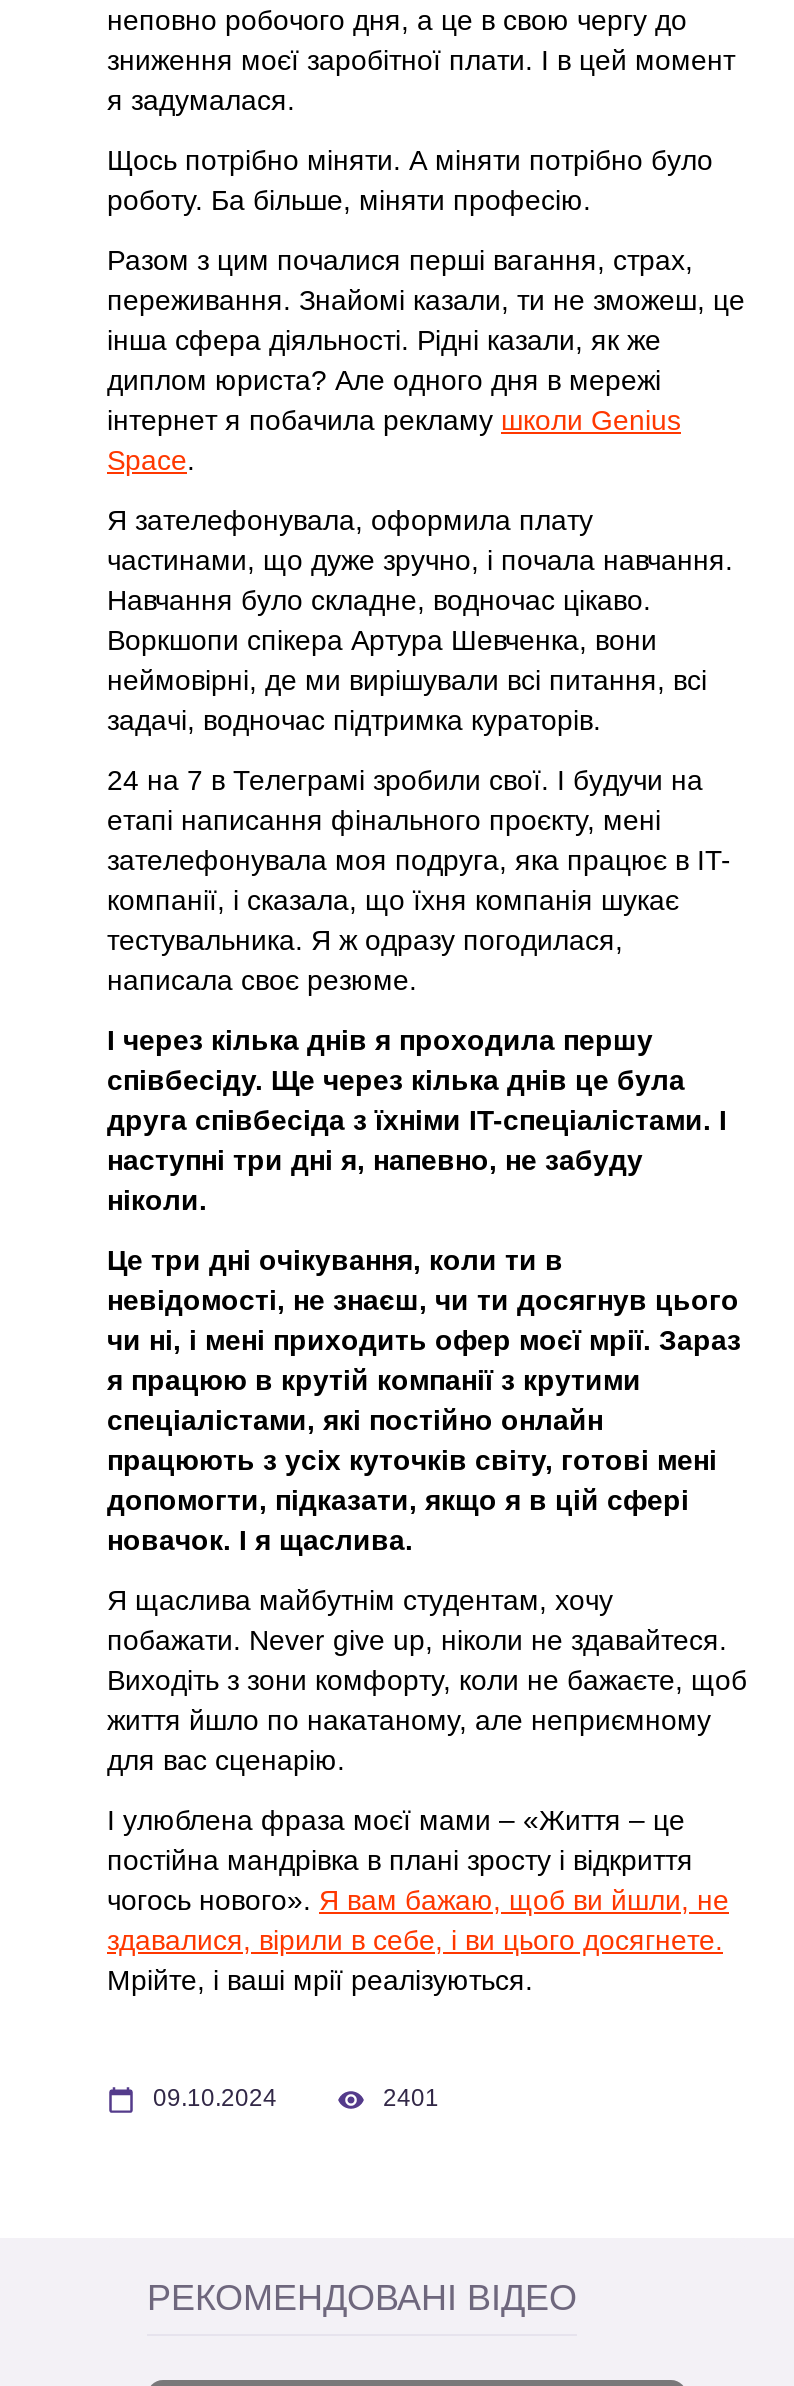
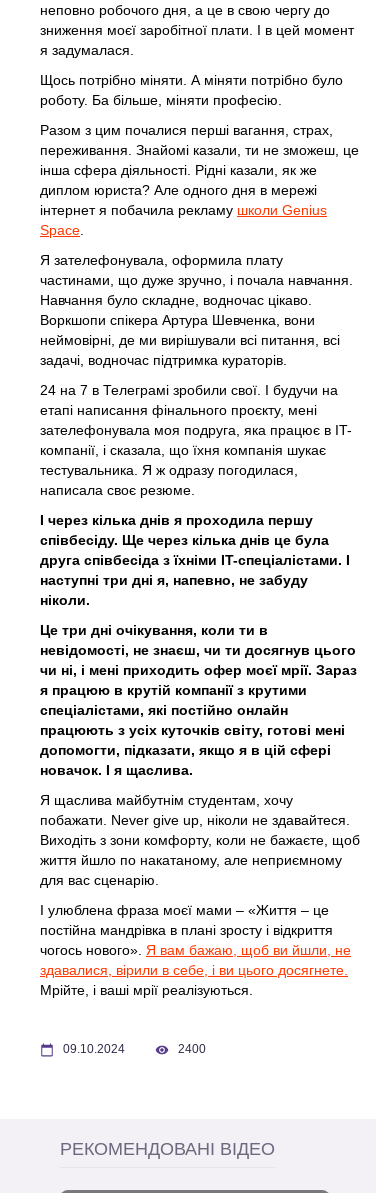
- 2401
+ 2400
